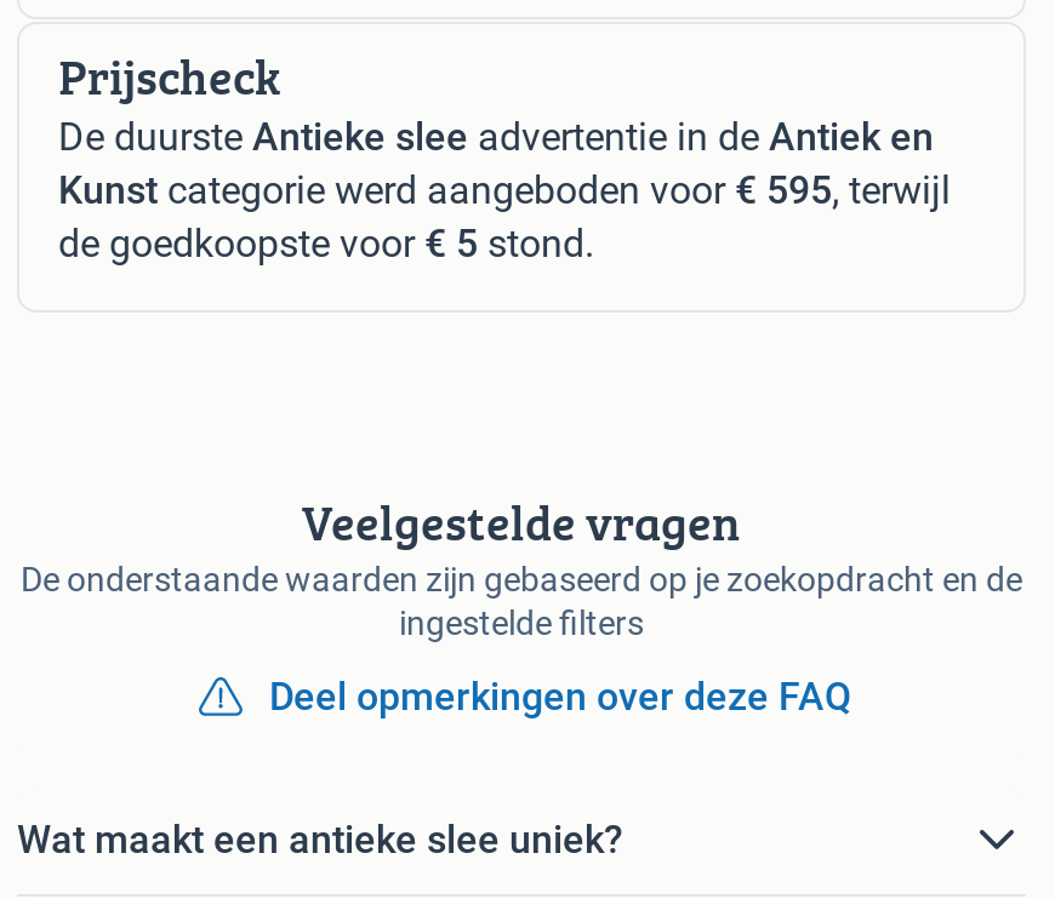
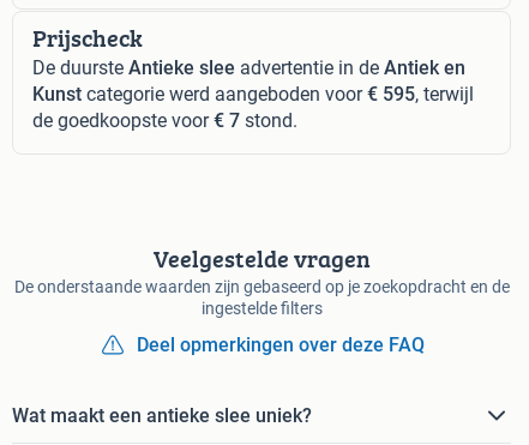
- de goedkoopste voor € 5 stond.
+ de goedkoopste voor € 7 stond.
